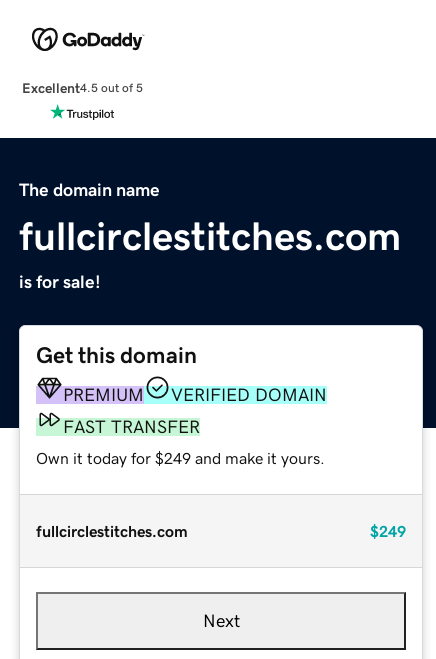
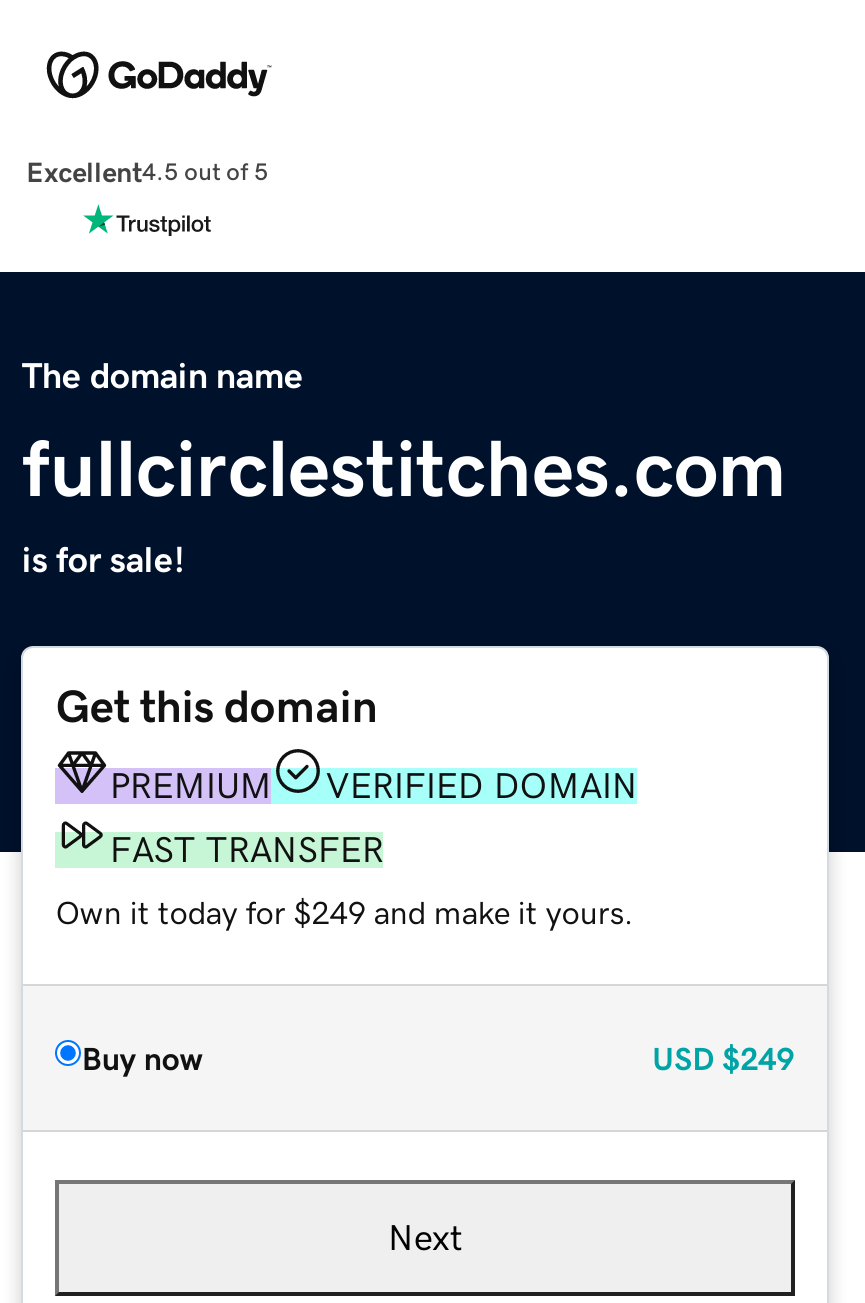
- fullcirclestitches.com
- $249
+ Buy now
+ USD $249
